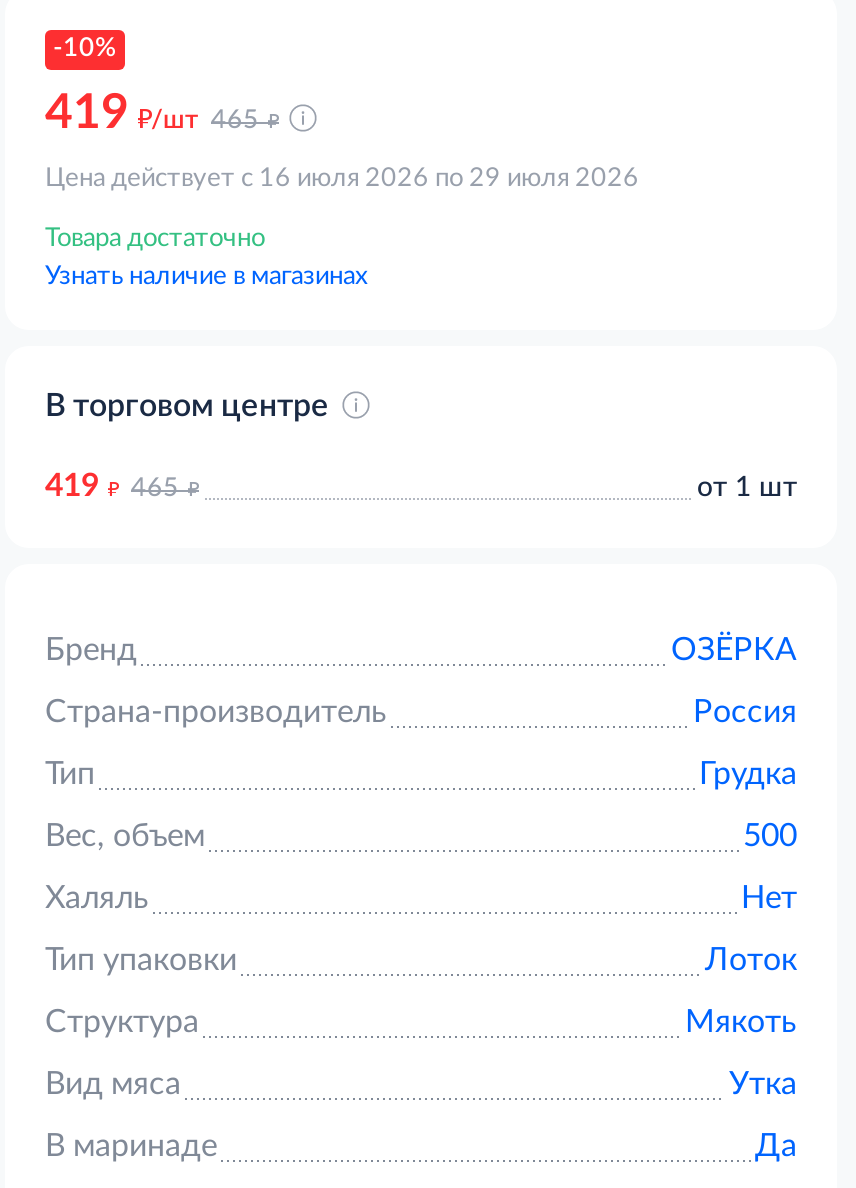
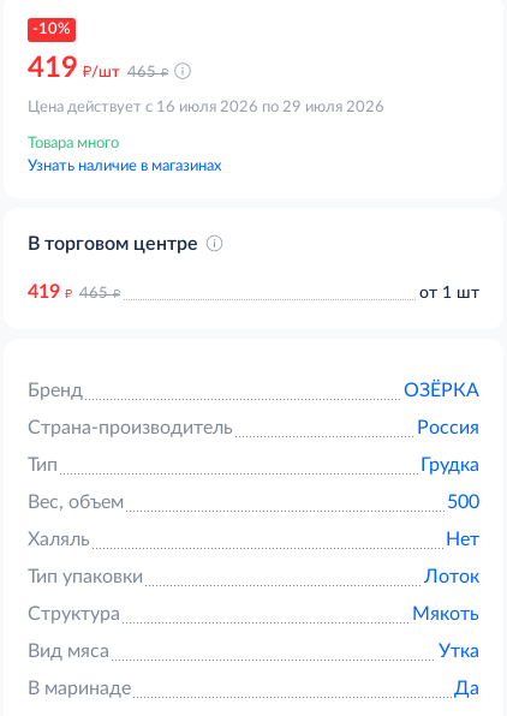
- Товара достаточно
+ Товара много
